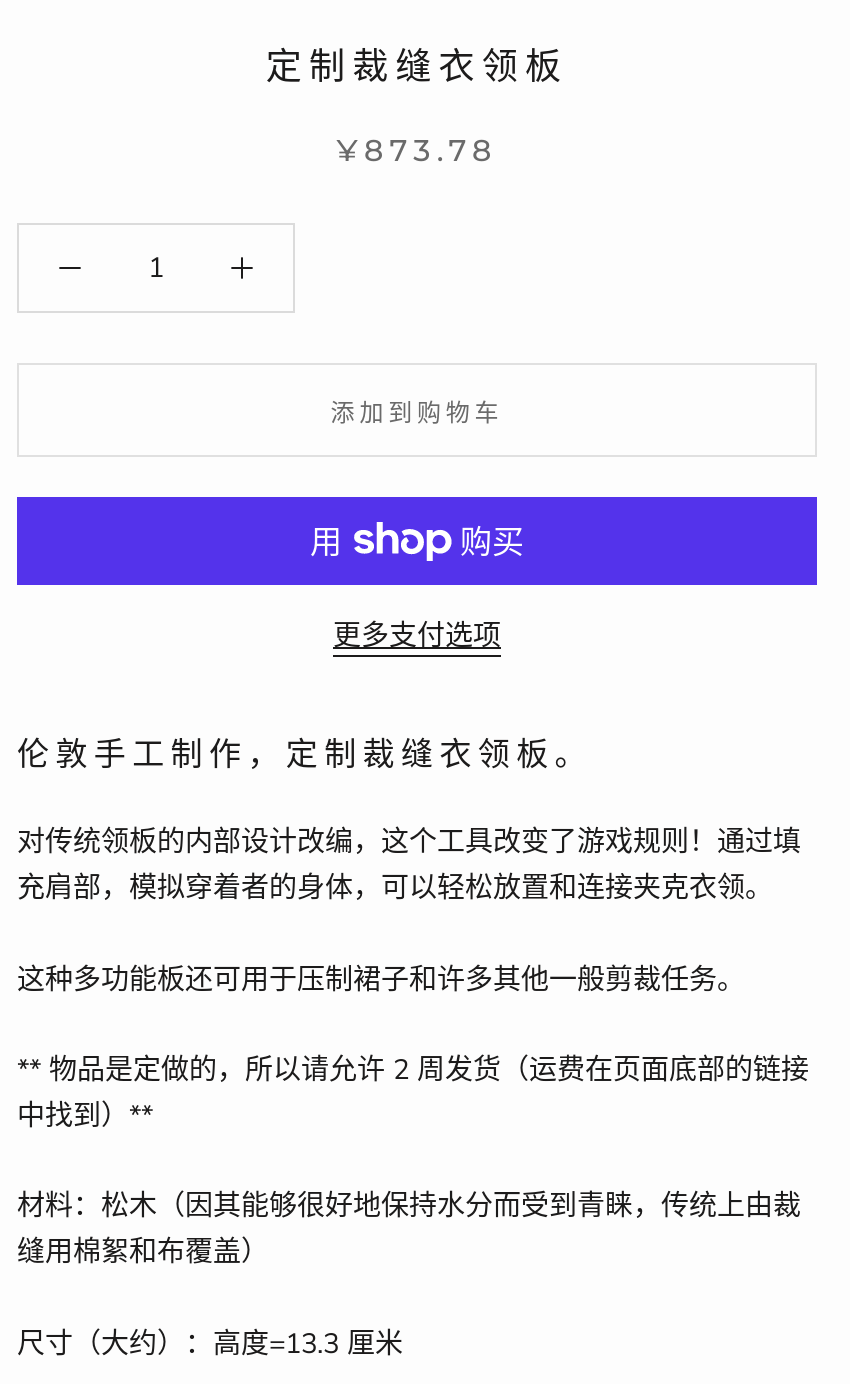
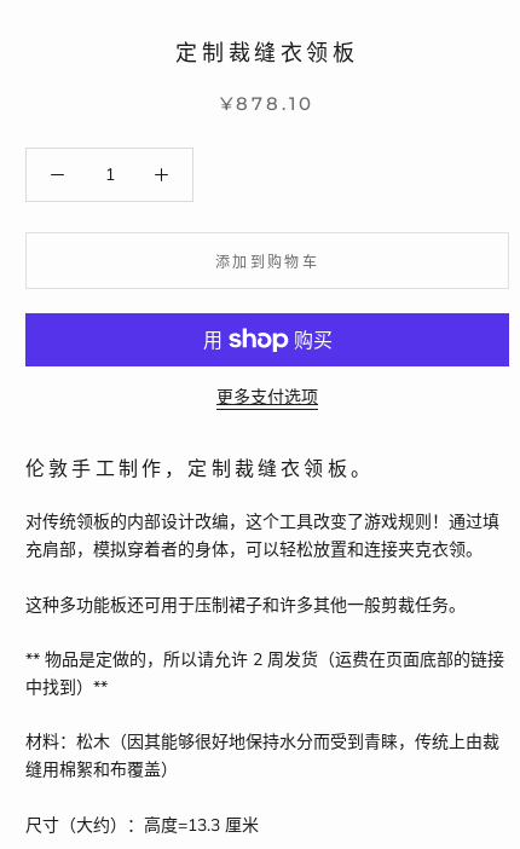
- ¥873.78
+ ¥878.10
